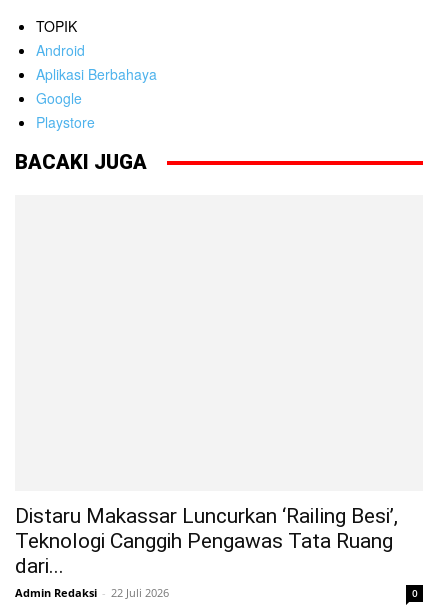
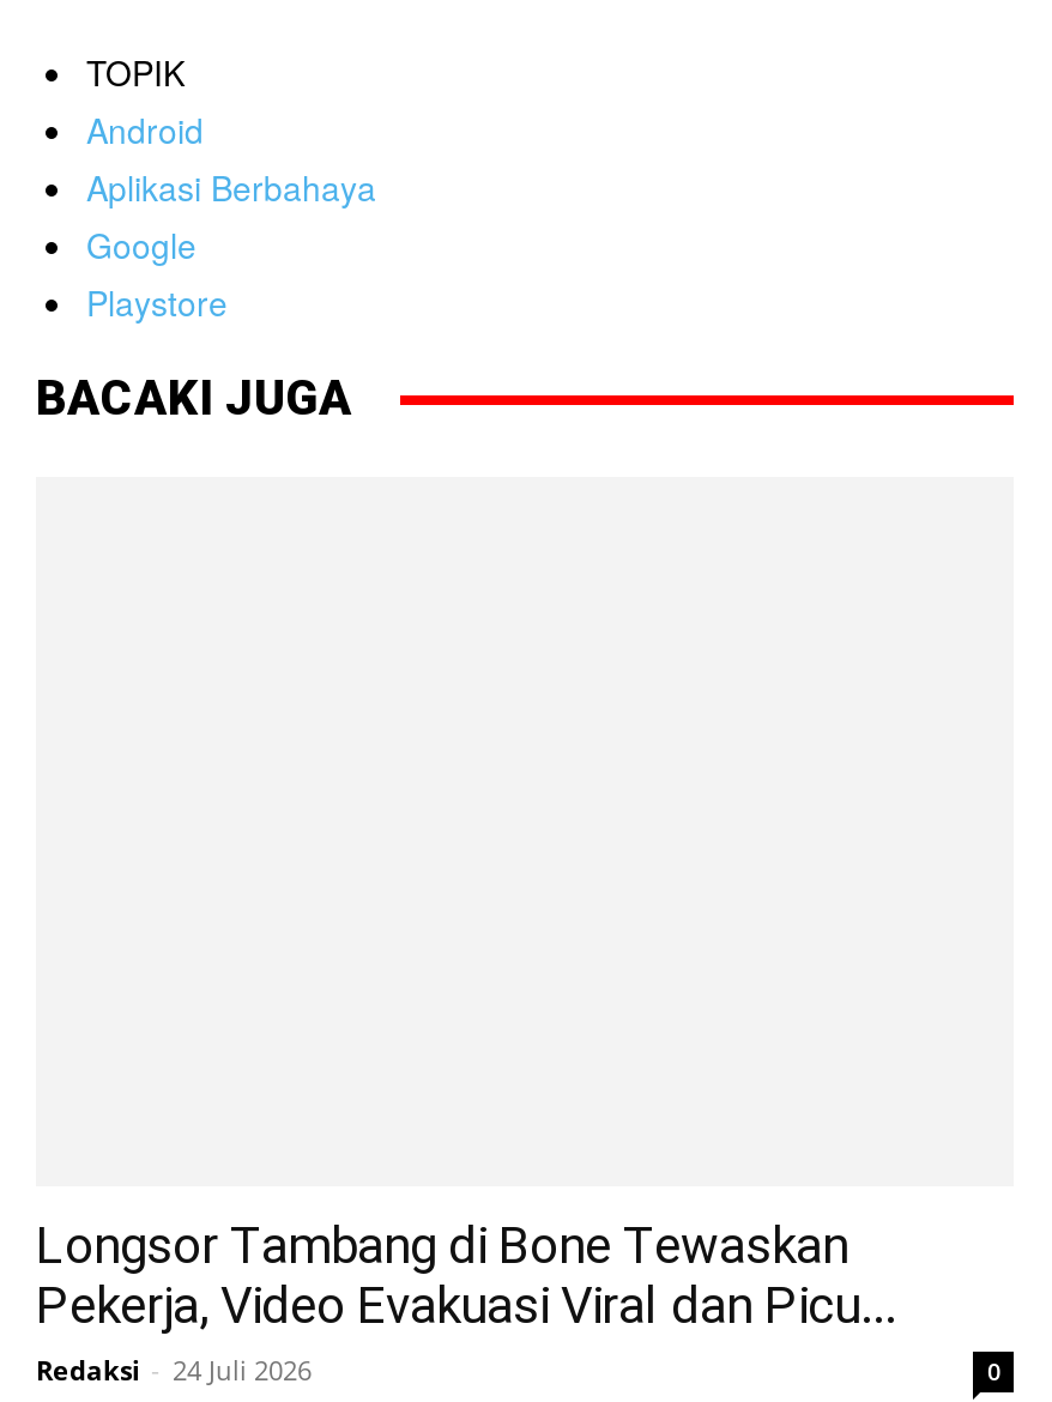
- Distaru Makassar Luncurkan ‘Railing Besi’,
- Teknologi Canggih Pengawas Tata Ruang
- dari...
- Admin Redaksi - 22 Juli 2026
+ Longsor Tambang di Bone Tewaskan
+ Pekerja, Video Evakuasi Viral dan Picu...
+ Redaksi - 24 Juli 2026
